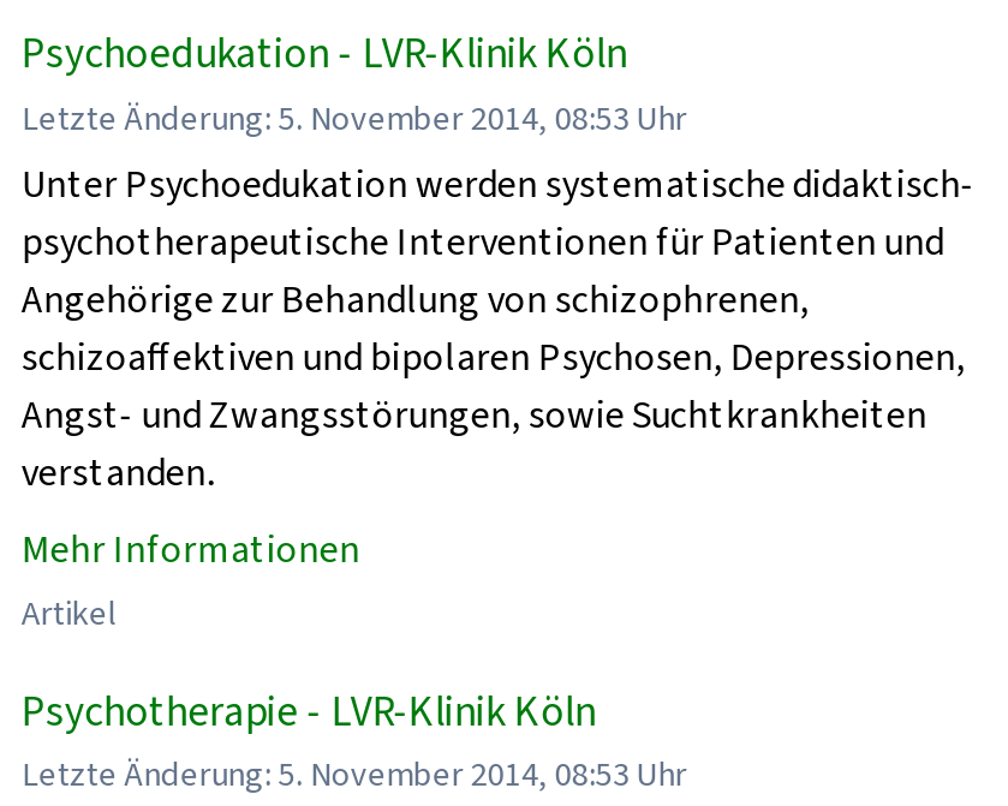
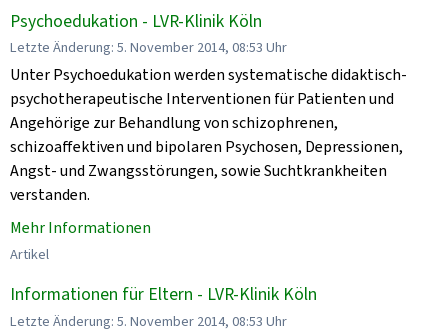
- Psychotherapie - LVR-Klinik Köln
+ Informationen für Eltern - LVR-Klinik Köln
